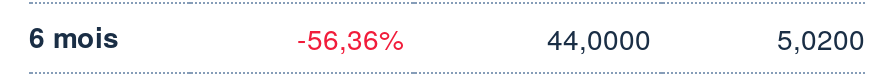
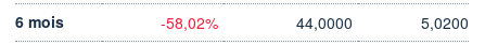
- -56,36%
+ -58,02%
